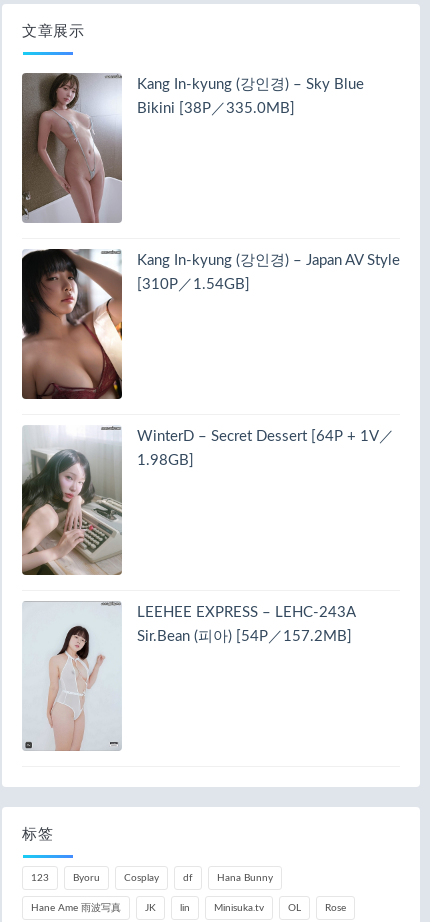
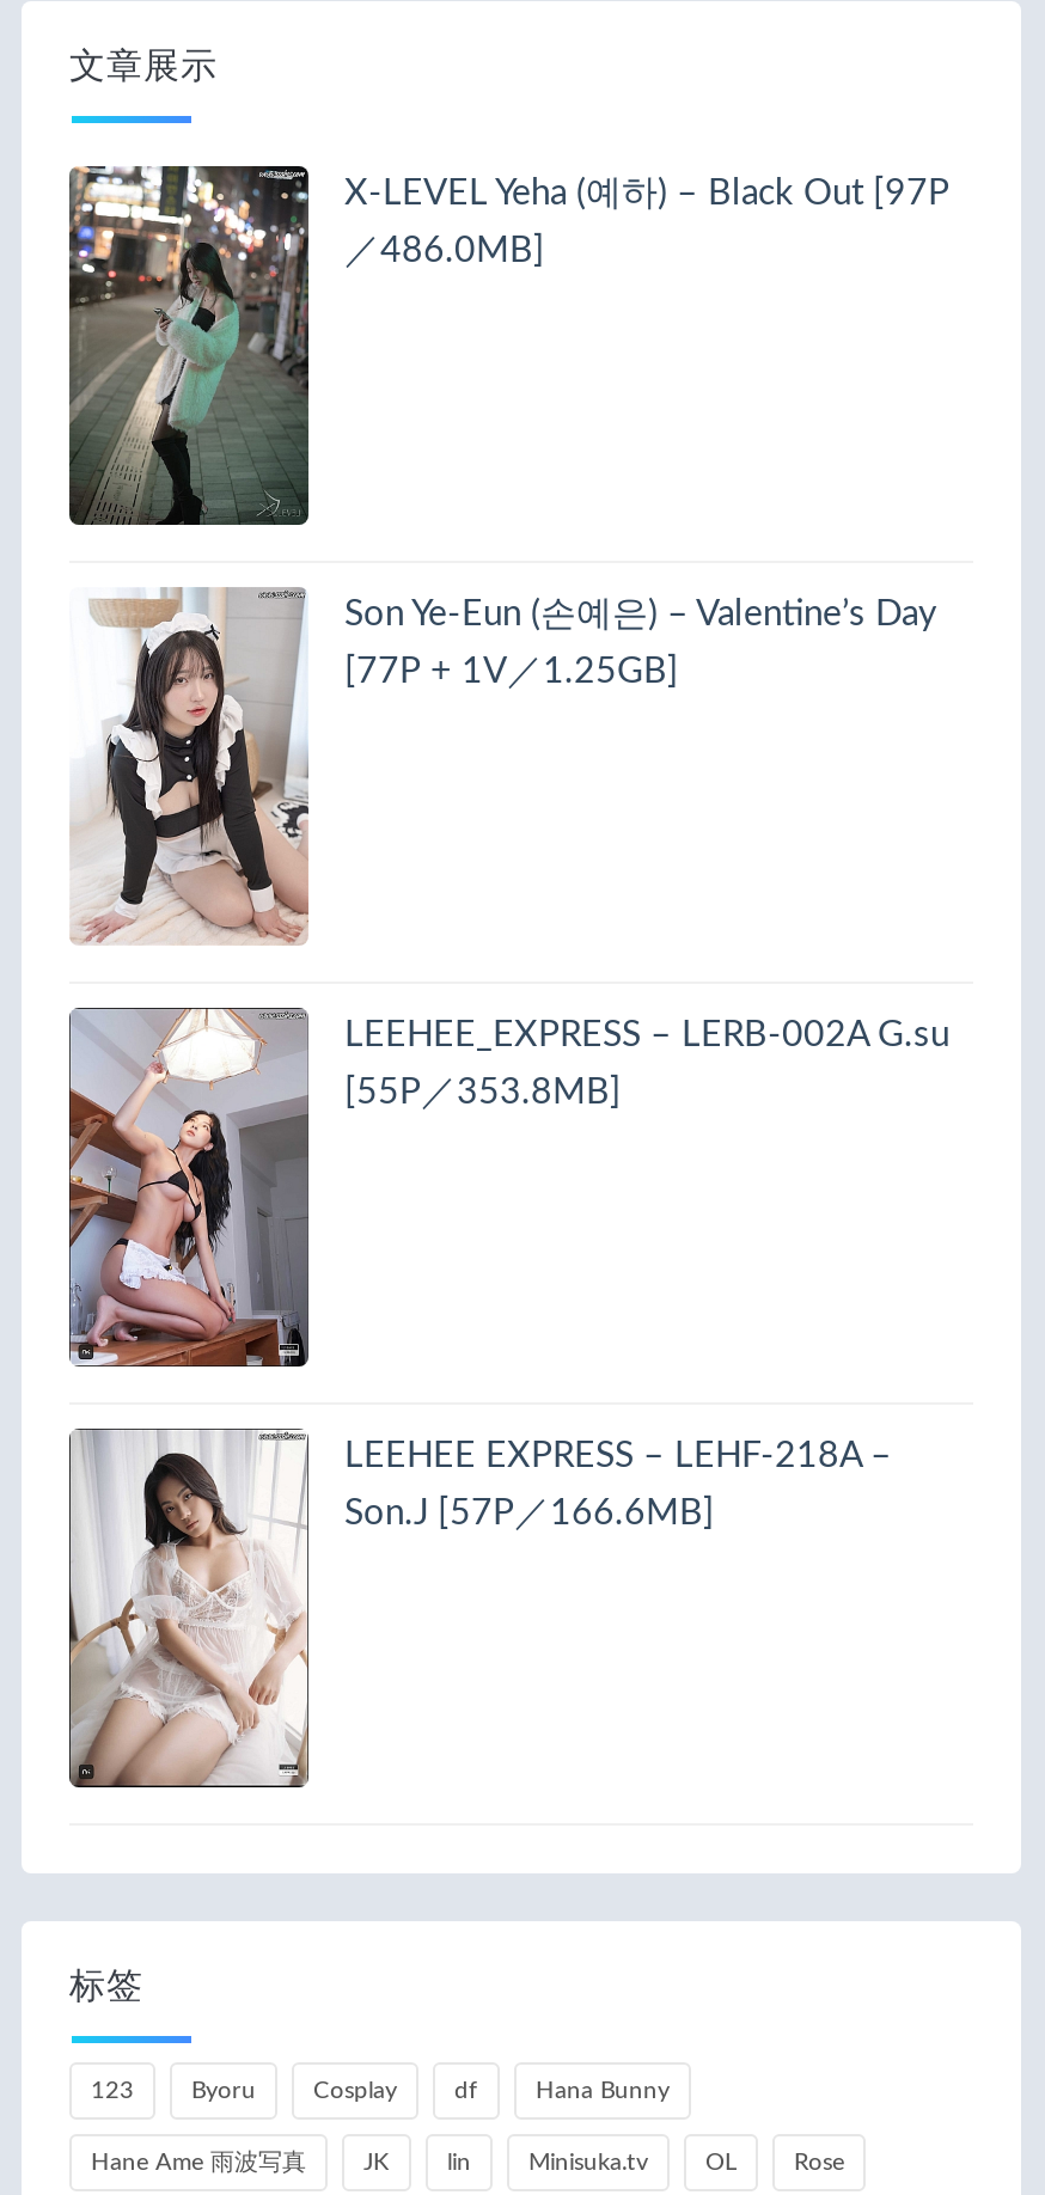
- [image]
- Kang In-kyung (강인경) – Sky Blue
+ [image]
+ X-LEVEL Yeha (예하) – Black Out [97P

- Bikini [38P／335.0MB]
+ ／486.0MB]

- [image]
- Kang In-kyung (강인경) – Japan AV Style
+ [image]
+ Son Ye-Eun (손예은) – Valentine’s Day

- [310P／1.54GB]
+ [77P + 1V／1.25GB]

- [image]
- WinterD – Secret Dessert [64P + 1V／
+ [image]
+ LEEHEE_EXPRESS – LERB-002A G.su

- 1.98GB]
+ [55P／353.8MB]

- [image]
- LEEHEE EXPRESS – LEHC-243A
+ [image]
+ LEEHEE EXPRESS – LEHF-218A –

- Sir.Bean (피아) [54P／157.2MB]
+ Son.J [57P／166.6MB]
